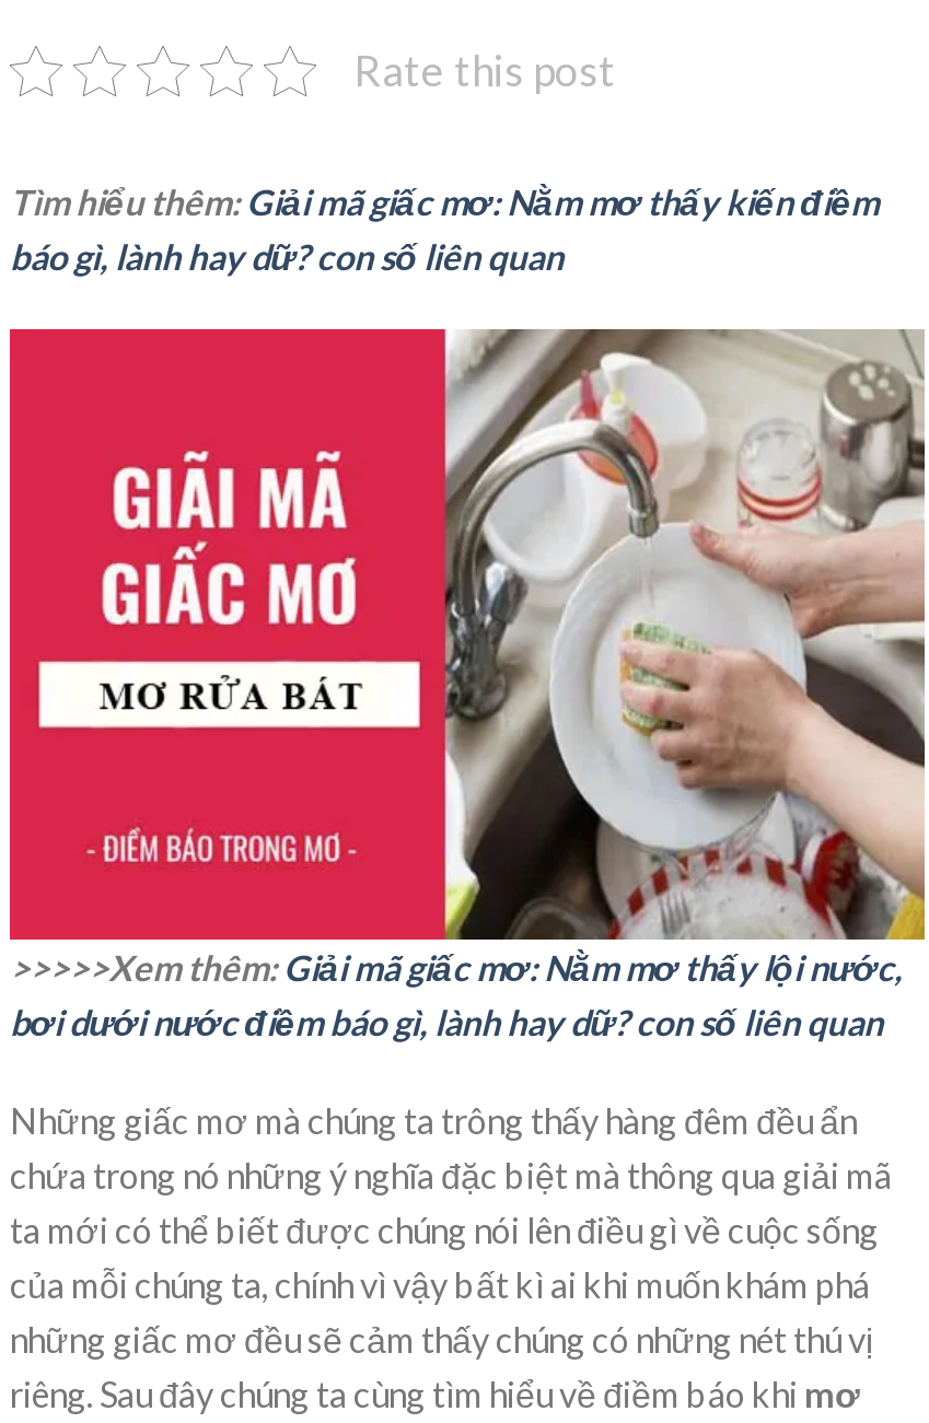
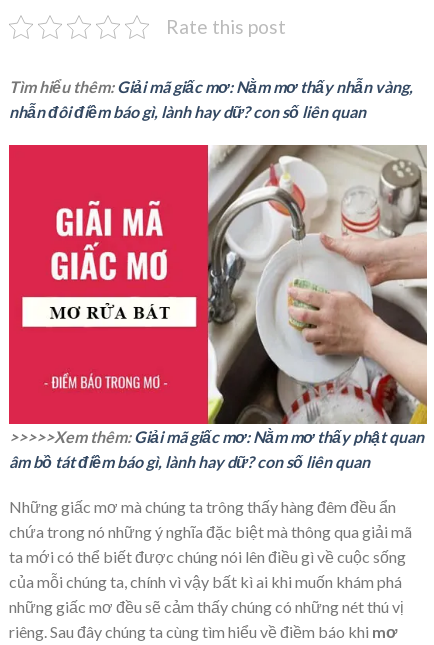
- Tìm hiểu thêm: Giải mã giấc mơ: Nằm mơ thấy kiến điềm
- báo gì, lành hay dữ? con số liên quan
+ Tìm hiểu thêm: Giải mã giấc mơ: Nằm mơ thấy nhẫn vàng,
+ nhẫn đôi điềm báo gì, lành hay dữ? con số liên quan

- >>>>>Xem thêm: Giải mã giấc mơ: Nằm mơ thấy lội nước,
- bơi dưới nước điềm báo gì, lành hay dữ? con số liên quan
+ >>>>>Xem thêm: Giải mã giấc mơ: Nằm mơ thấy phật quan
+ âm bồ tát điềm báo gì, lành hay dữ? con số liên quan
